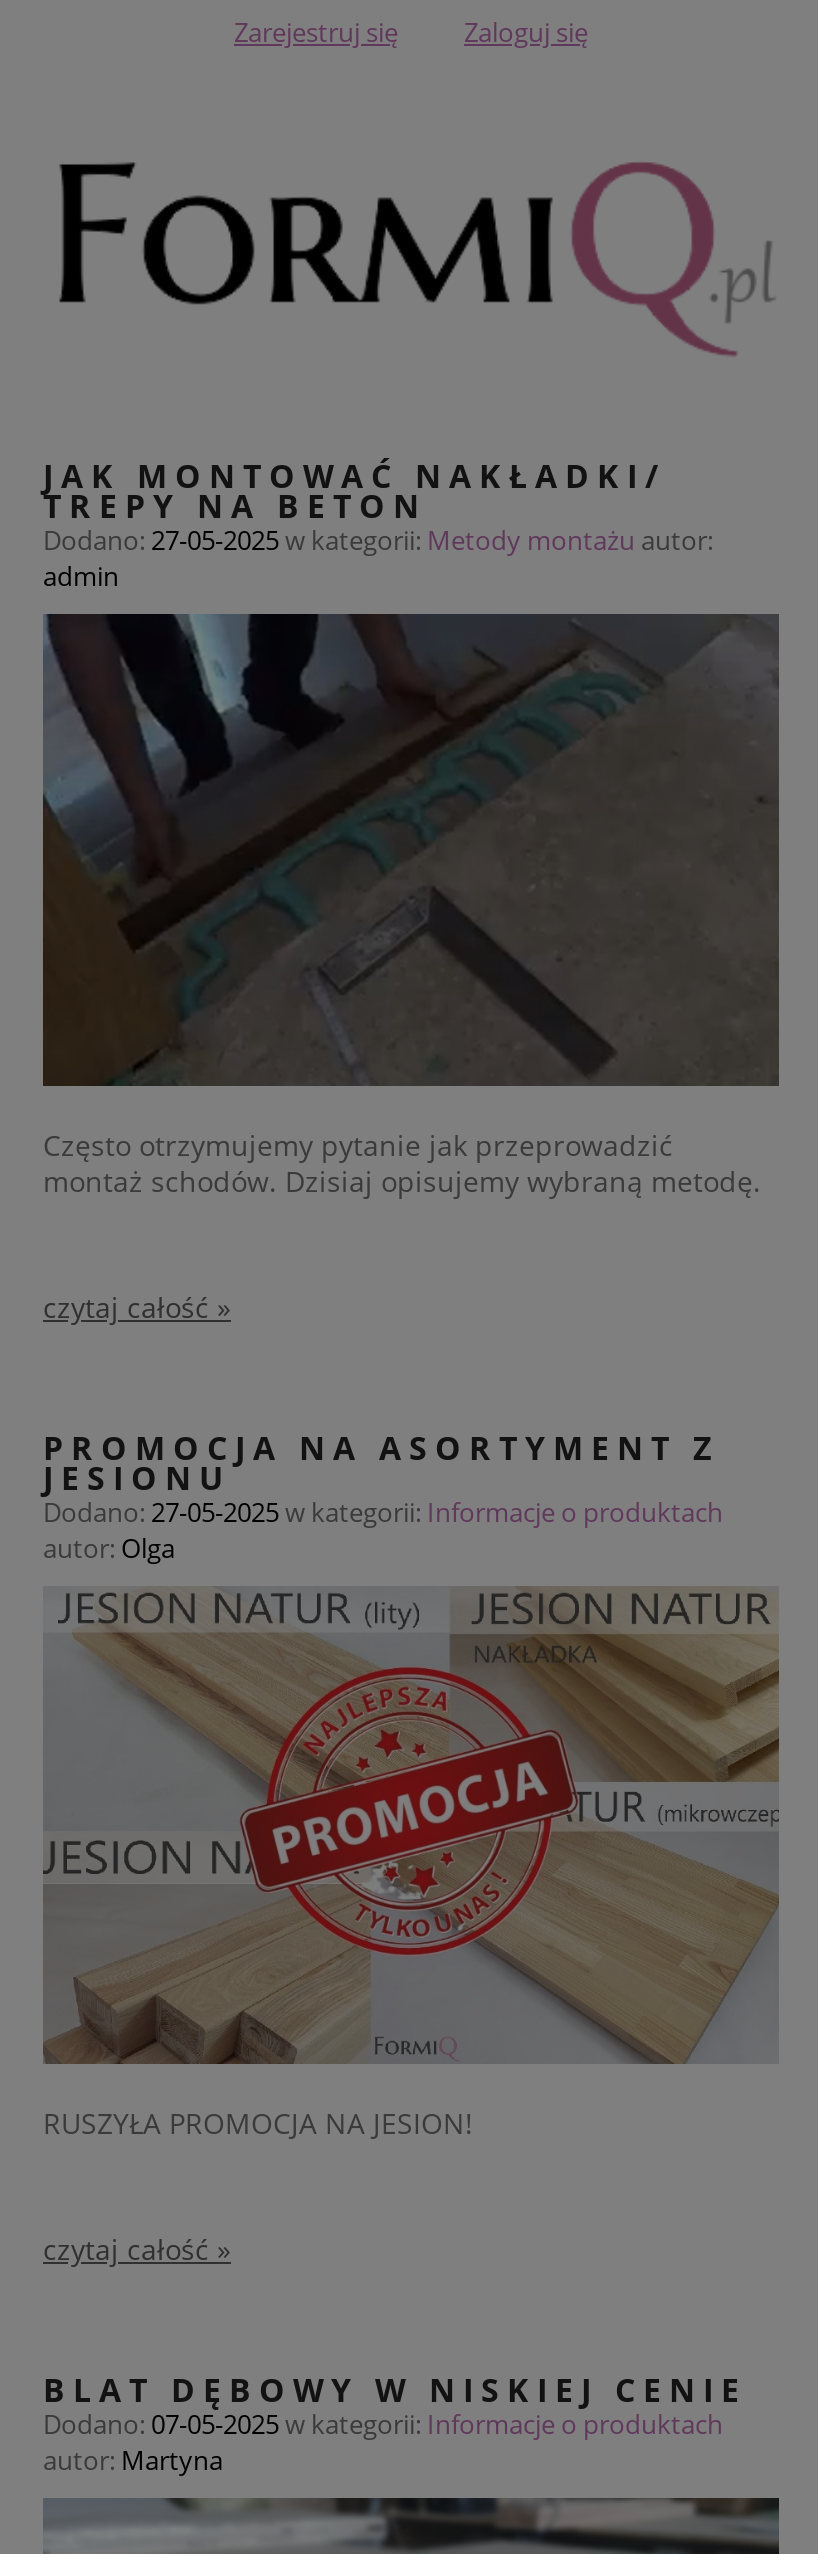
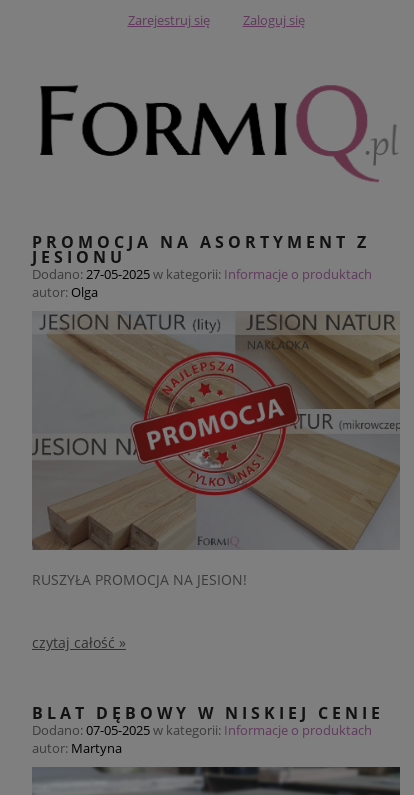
- JAK MONTOWAĆ NAKŁADKI/
- TREPY NA BETON
- Dodano: 27-05-2025 w kategorii: Metody montażu autor:
- admin

- [image]
- Często otrzymujemy pytanie jak przeprowadzić
- montaż schodów. Dzisiaj opisujemy wybraną metodę.
- czytaj całość »
